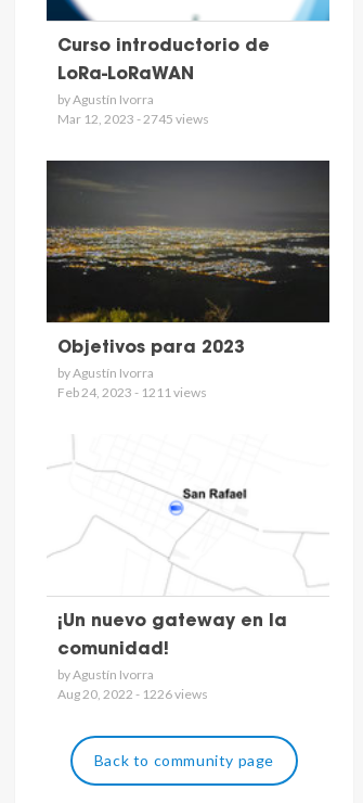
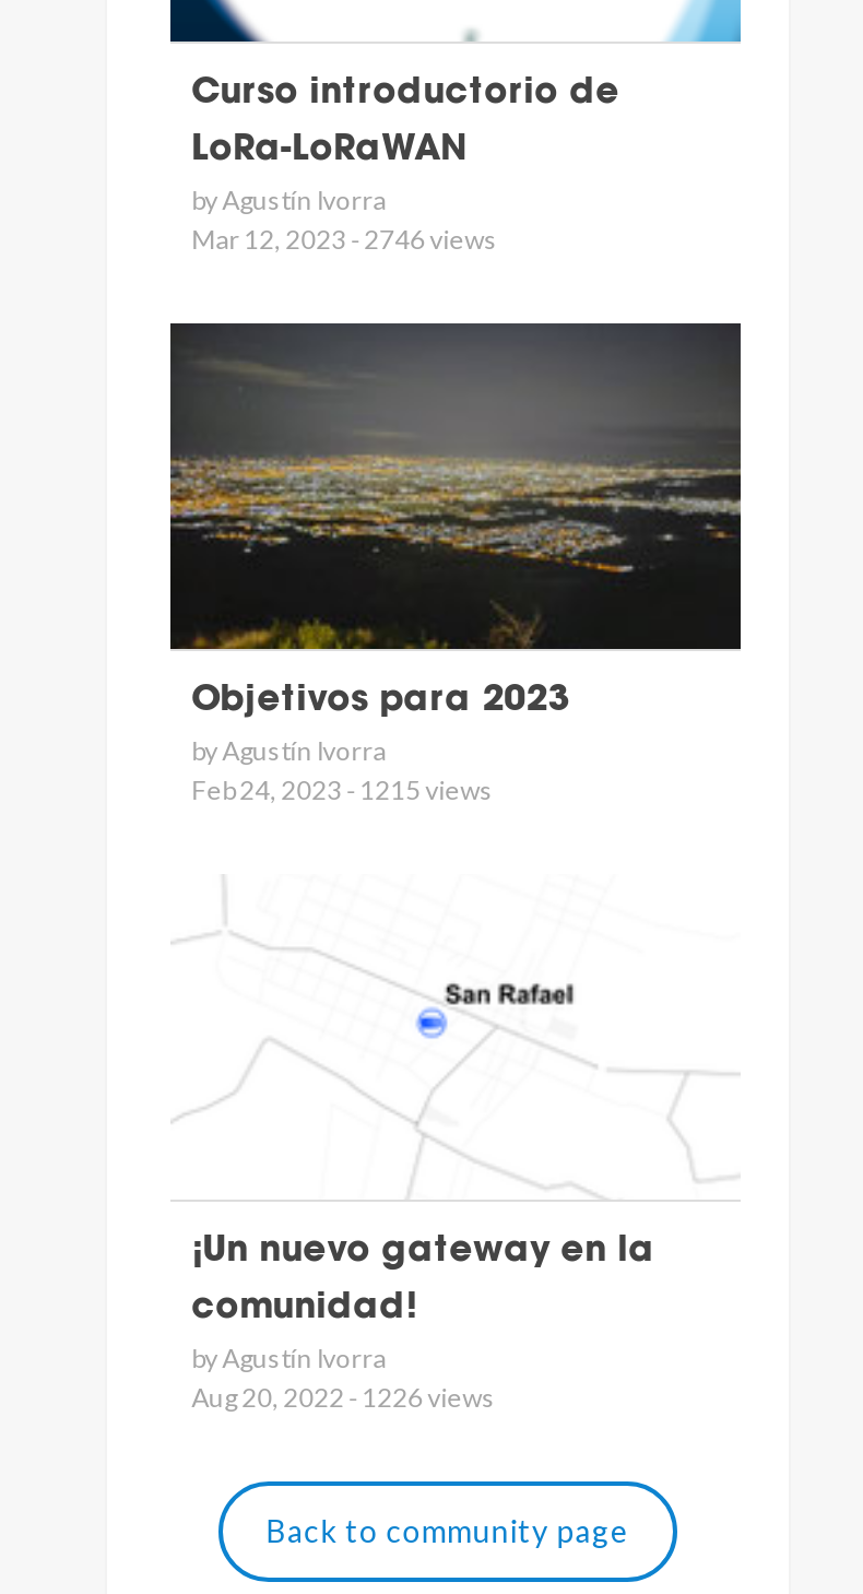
- Mar 12, 2023 - 2745 views
+ Mar 12, 2023 - 2746 views

- Feb 24, 2023 - 1211 views
+ Feb 24, 2023 - 1215 views
